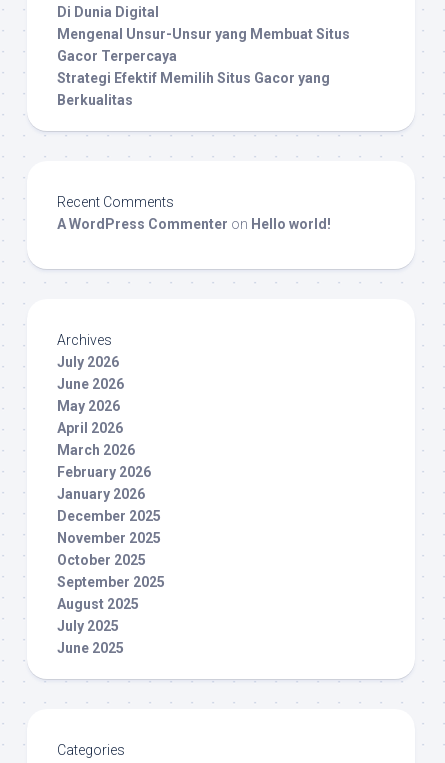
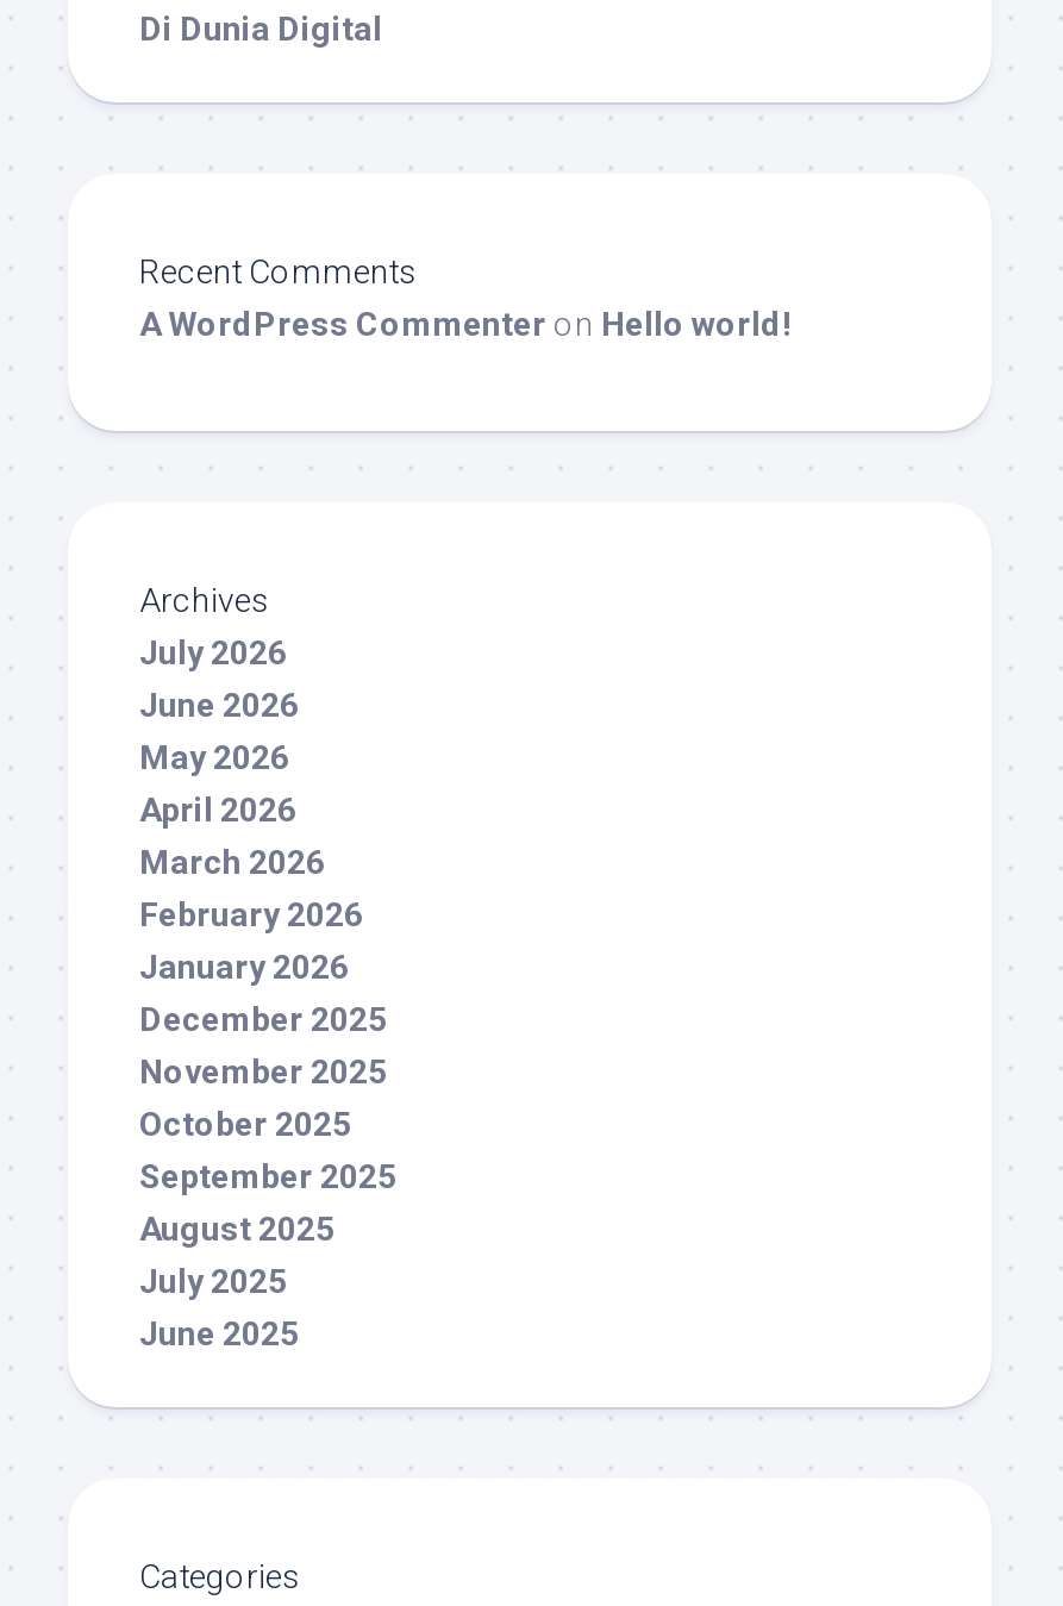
- Mengenal Unsur-Unsur yang Membuat Situs
- Gacor Terpercaya
- Strategi Efektif Memilih Situs Gacor yang
- Berkualitas
